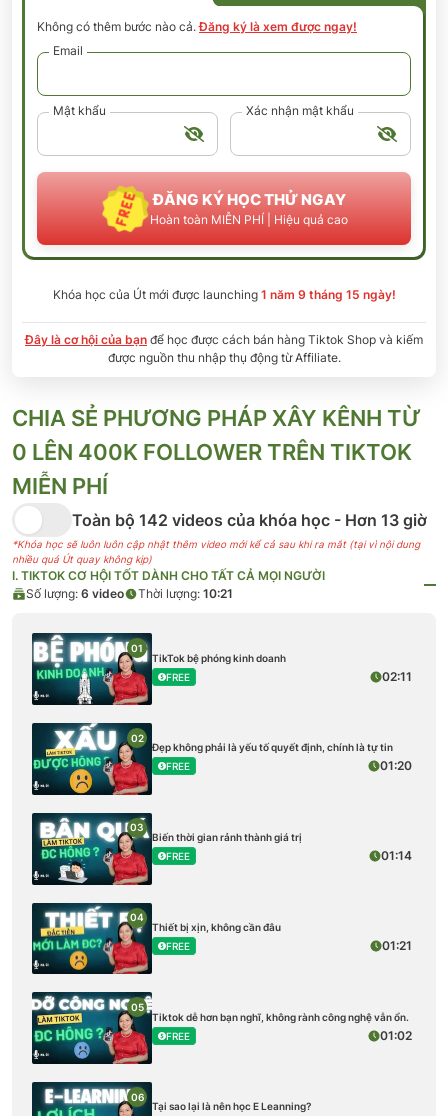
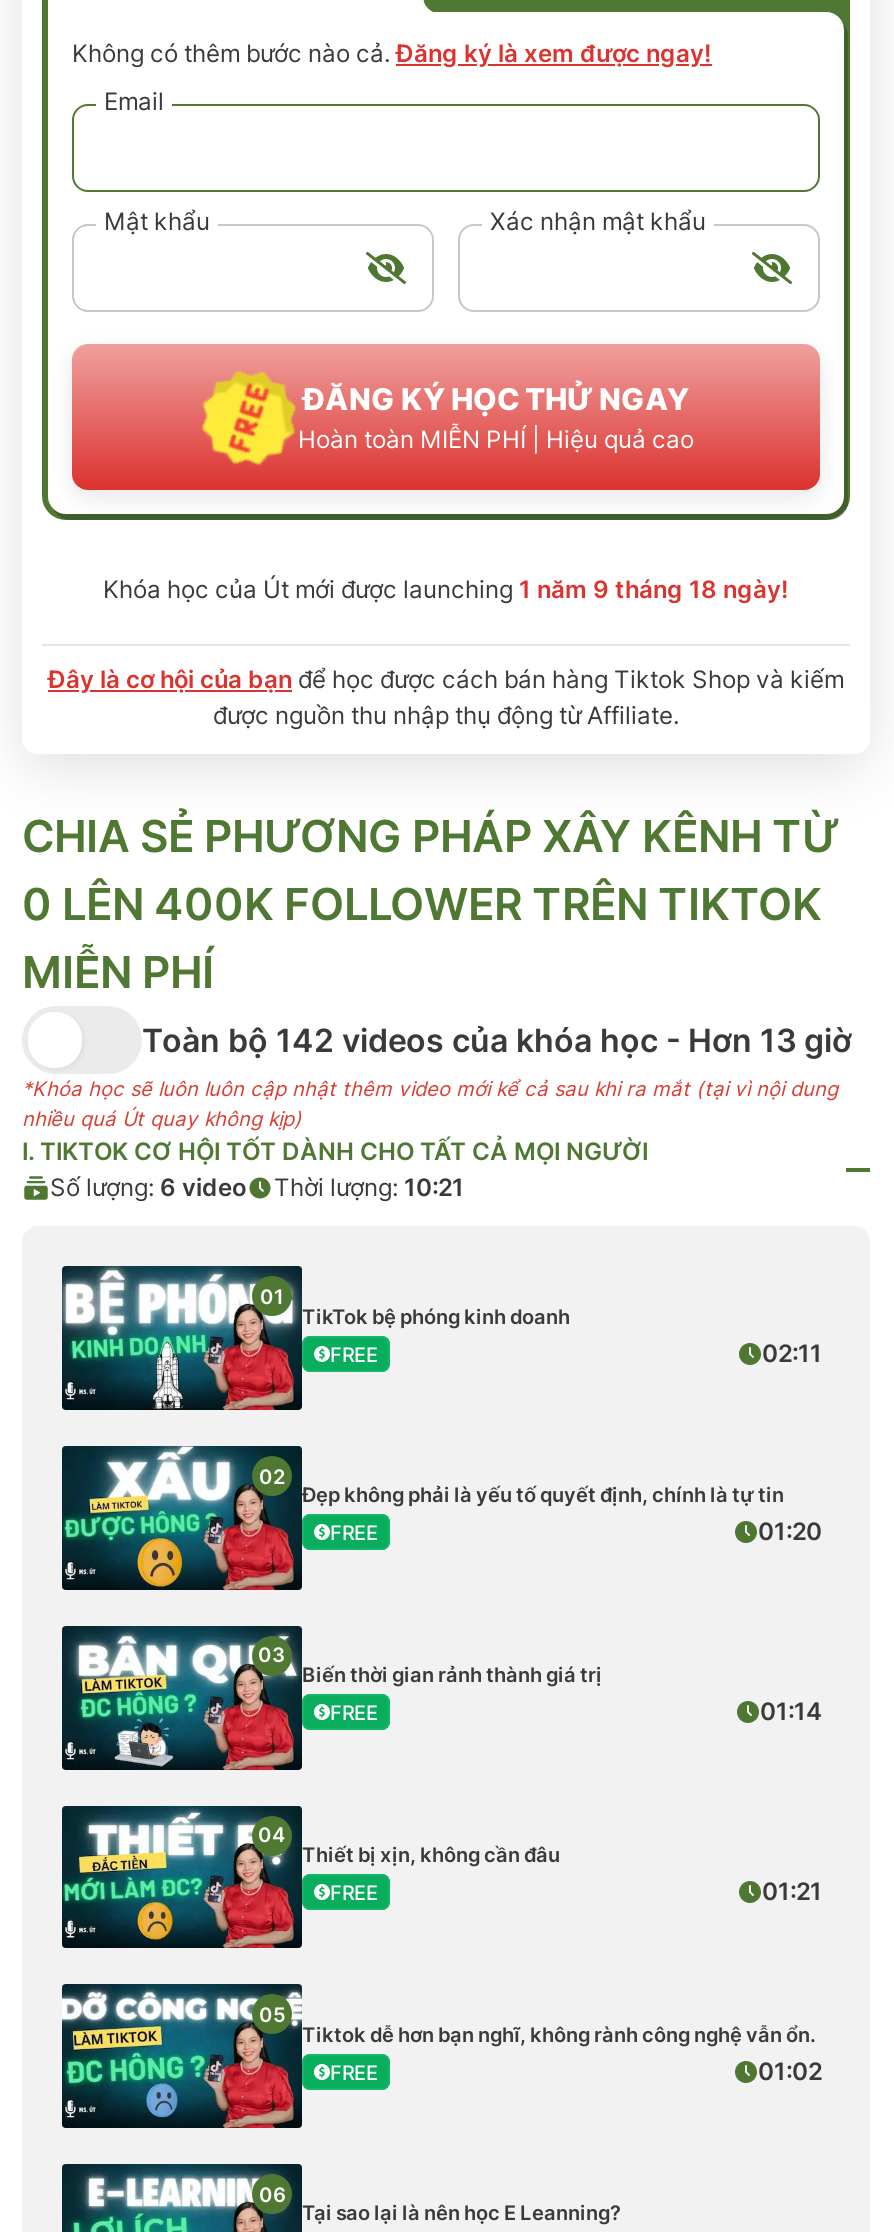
- Khóa học của Út mới được launching 1 năm 9 tháng 15 ngày!
+ Khóa học của Út mới được launching 1 năm 9 tháng 18 ngày!
